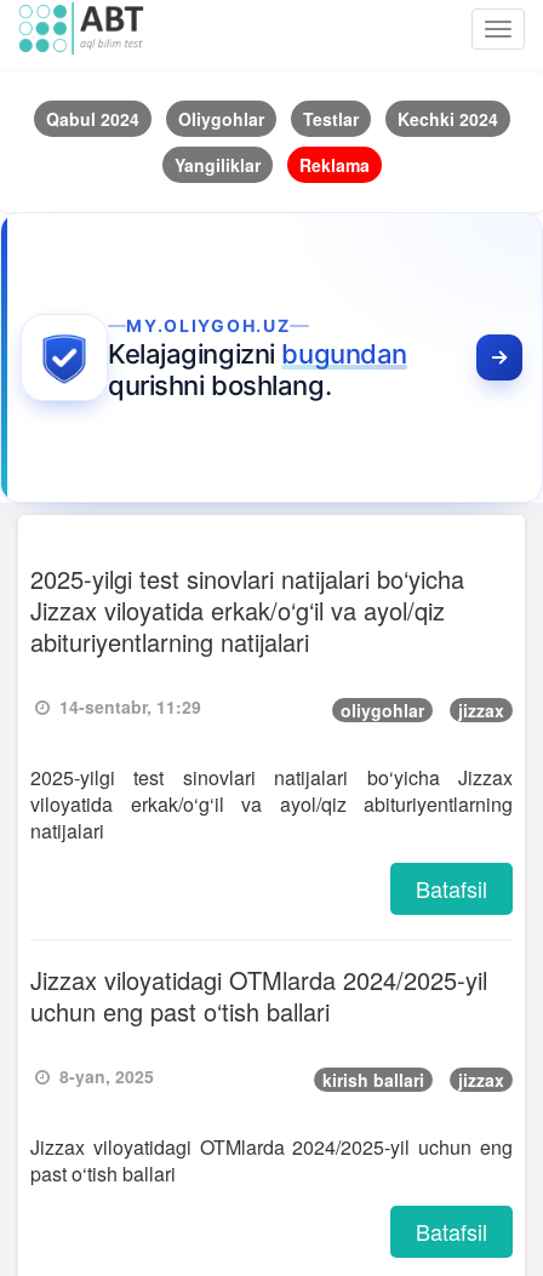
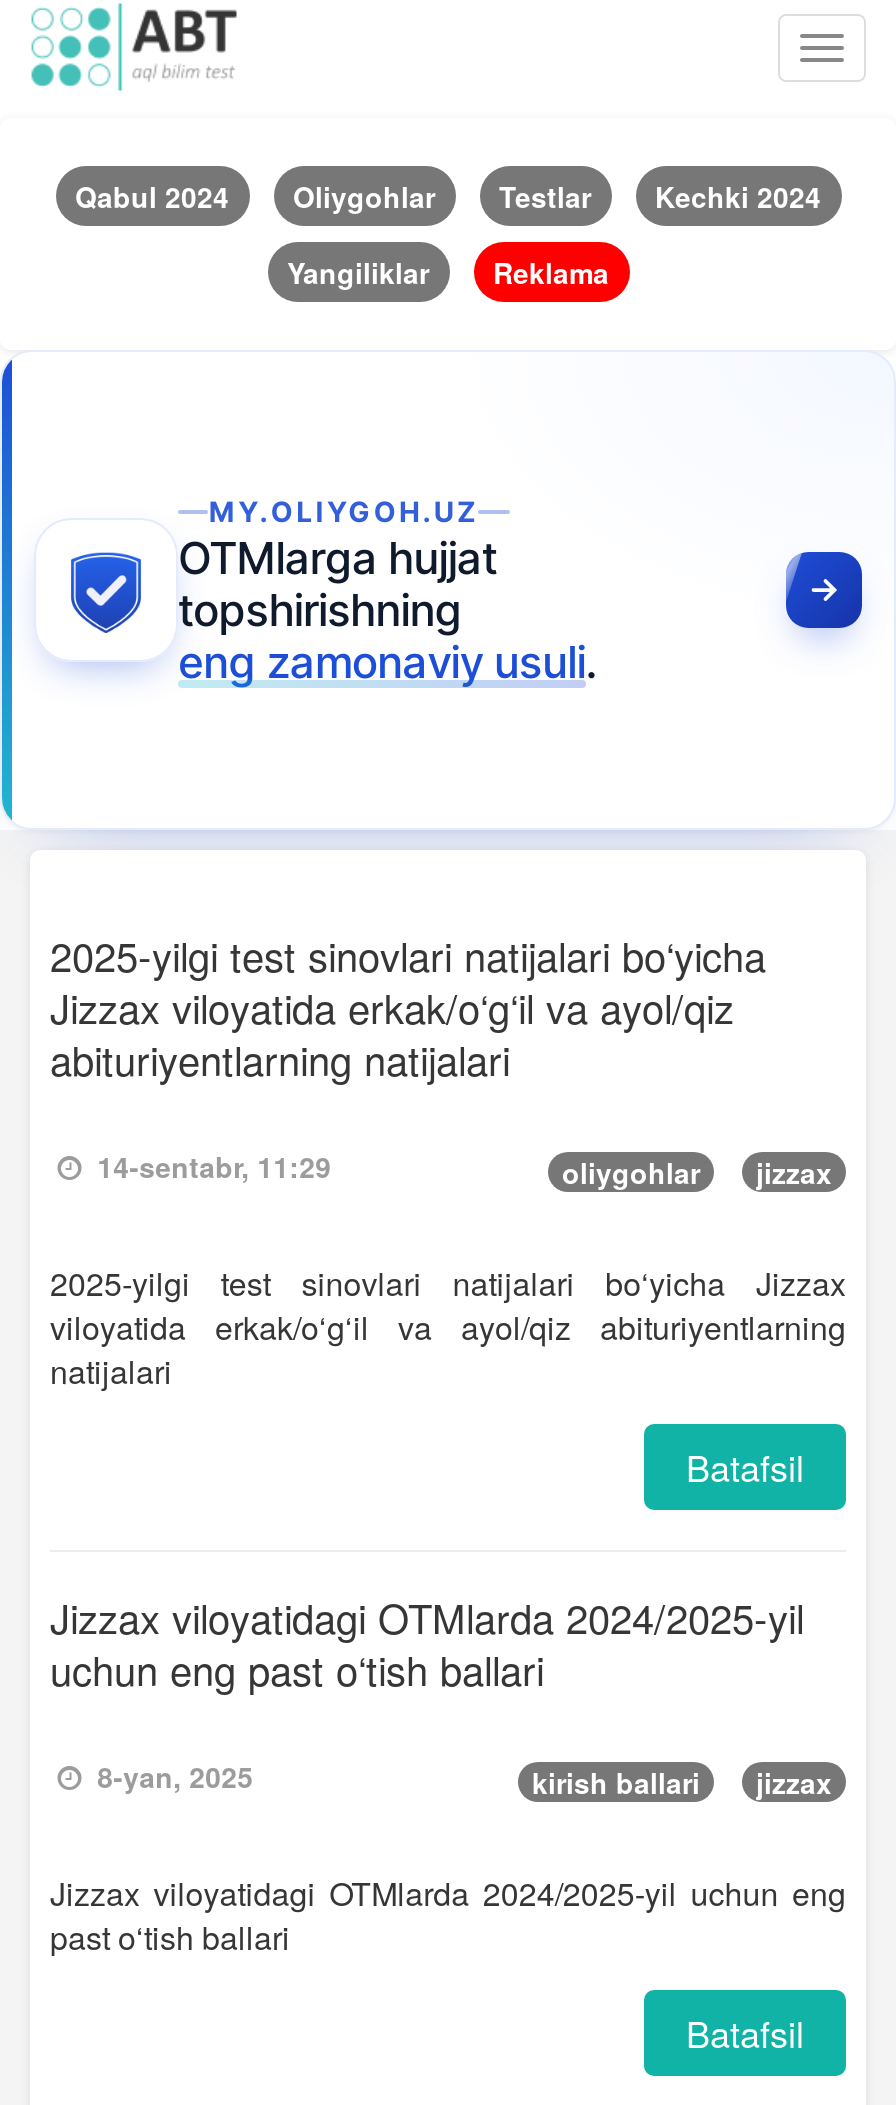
- Kelajagingizni bugundan
- qurishni boshlang.
+ OTMlarga hujjat
+ topshirishning
+ eng zamonaviy usuli.
